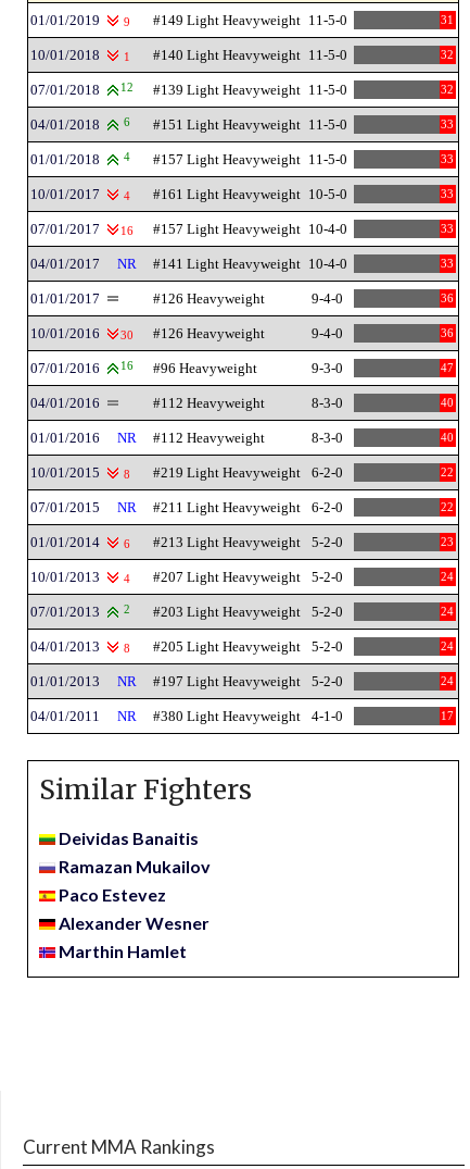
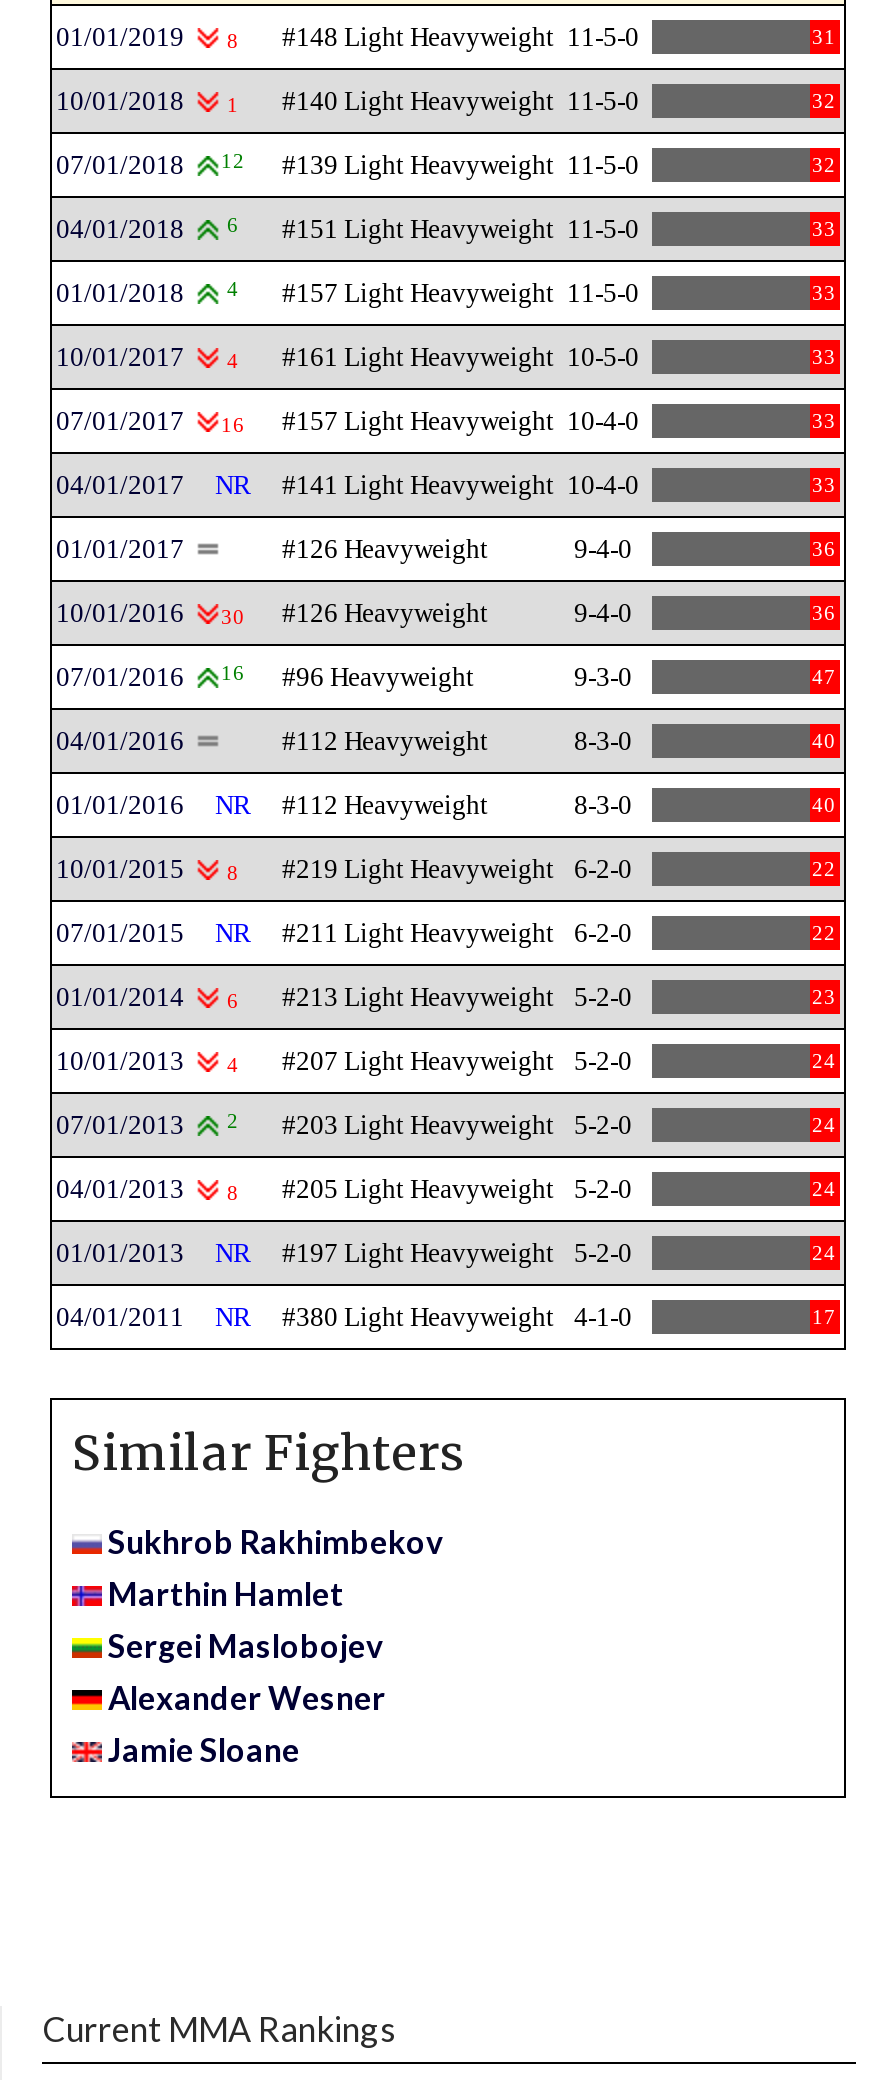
- 9
+ 8

- #149 Light Heavyweight 11-5-0
+ #148 Light Heavyweight 11-5-0

- Deividas Banaitis
- Ramazan Mukailov
- Paco Estevez
+ Sukhrob Rakhimbekov
+ Sergei Maslobojev

+ Jamie Sloane

moved up: Marthin Hamlet
